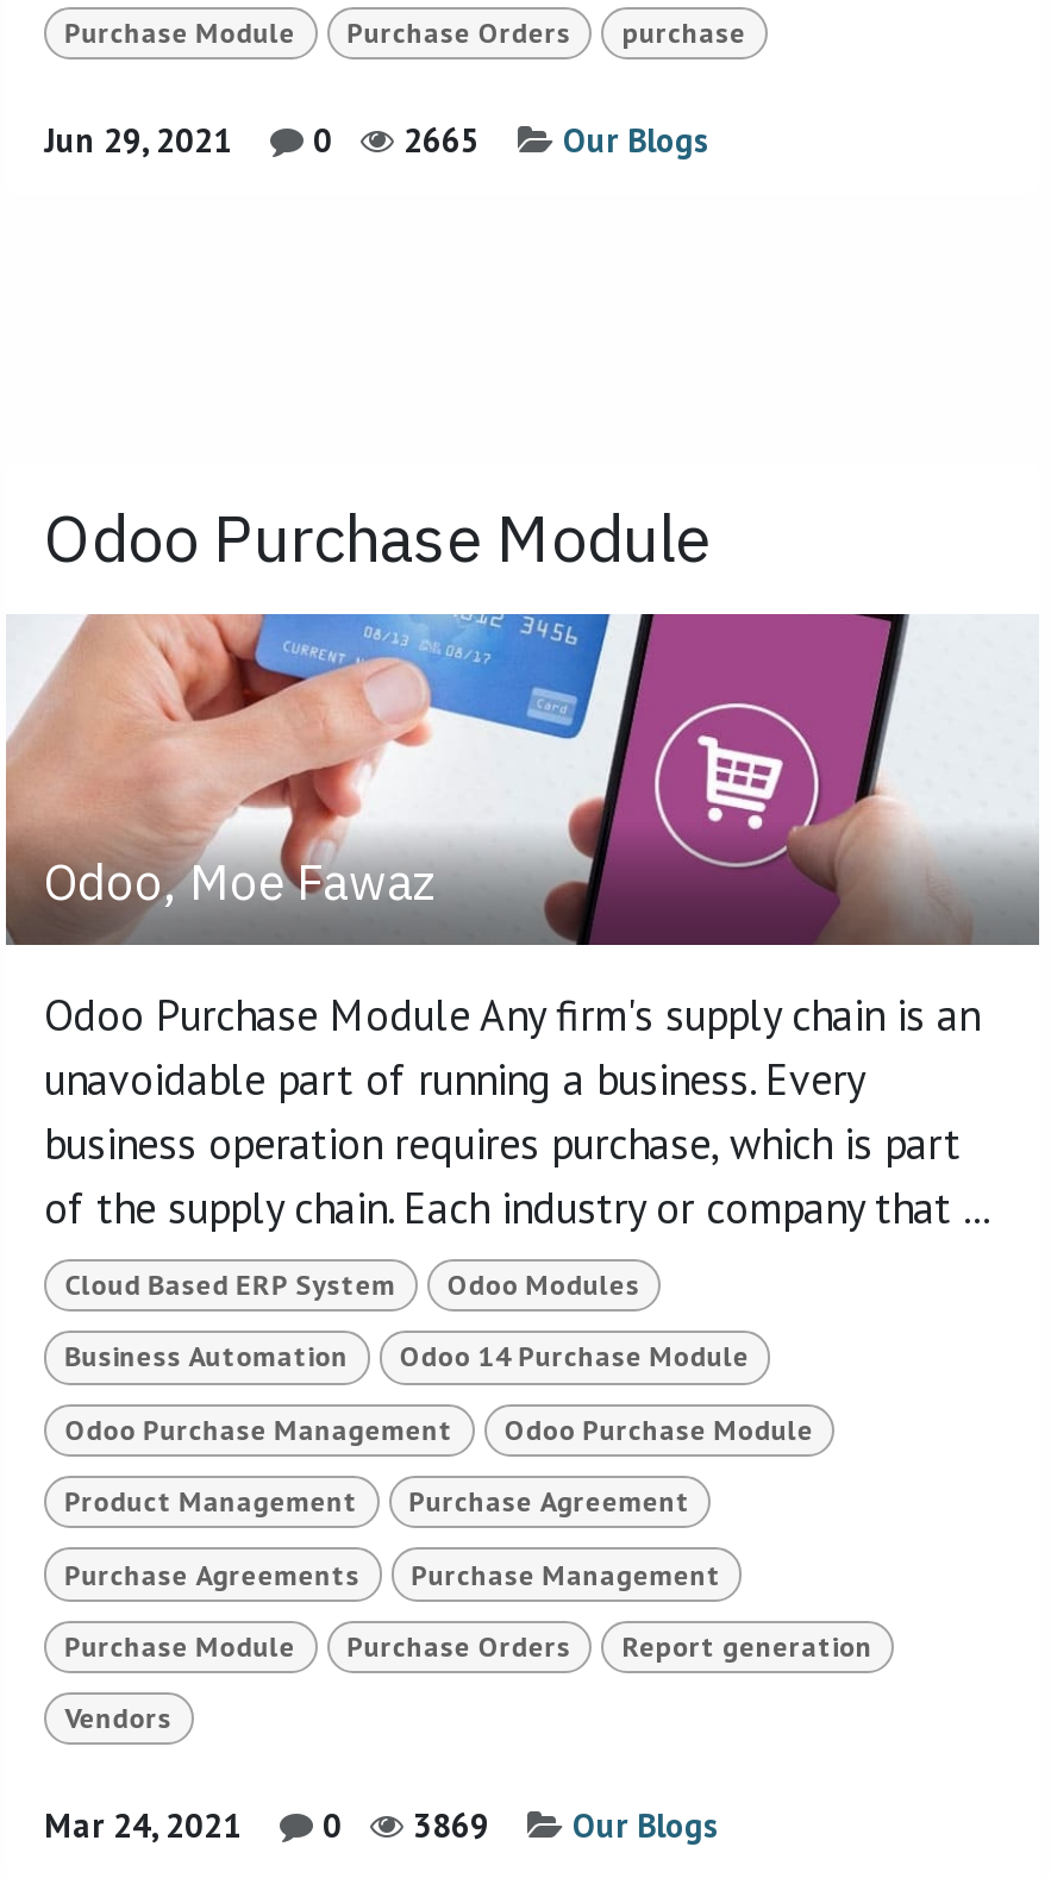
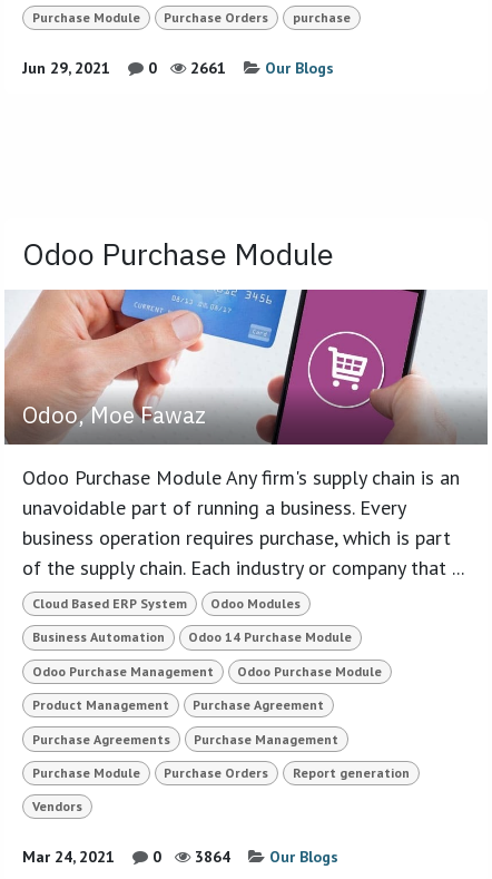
- Jun 29, 2021 0 2665 Our Blogs
+ Jun 29, 2021 0 2661 Our Blogs

- Mar 24, 2021 0 3869 Our Blogs
+ Mar 24, 2021 0 3864 Our Blogs
